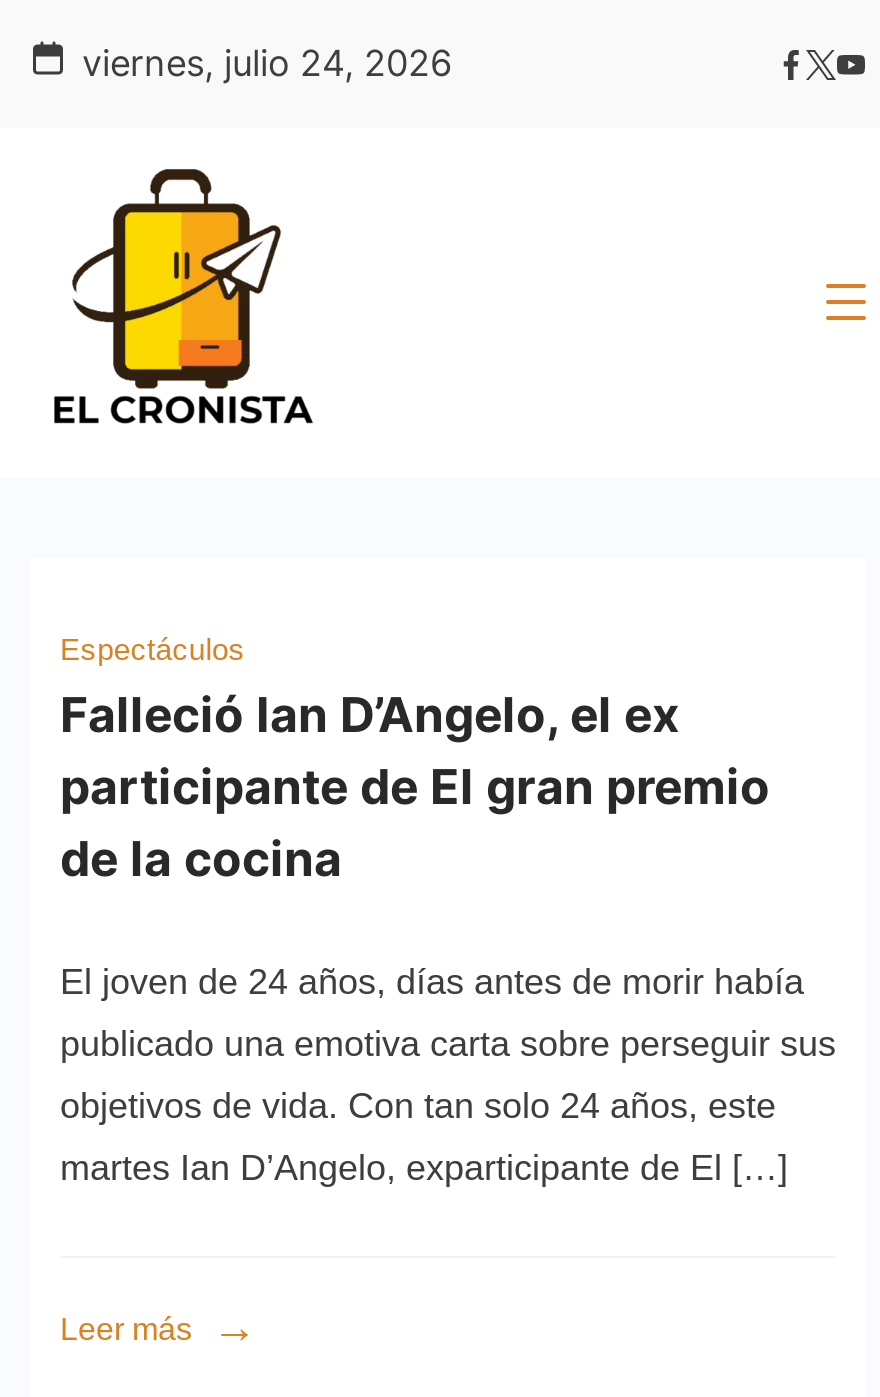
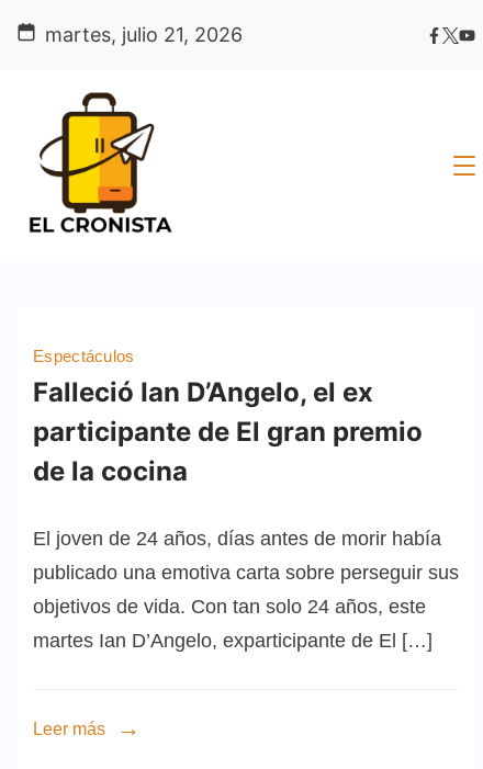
- viernes, julio 24, 2026
+ martes, julio 21, 2026
